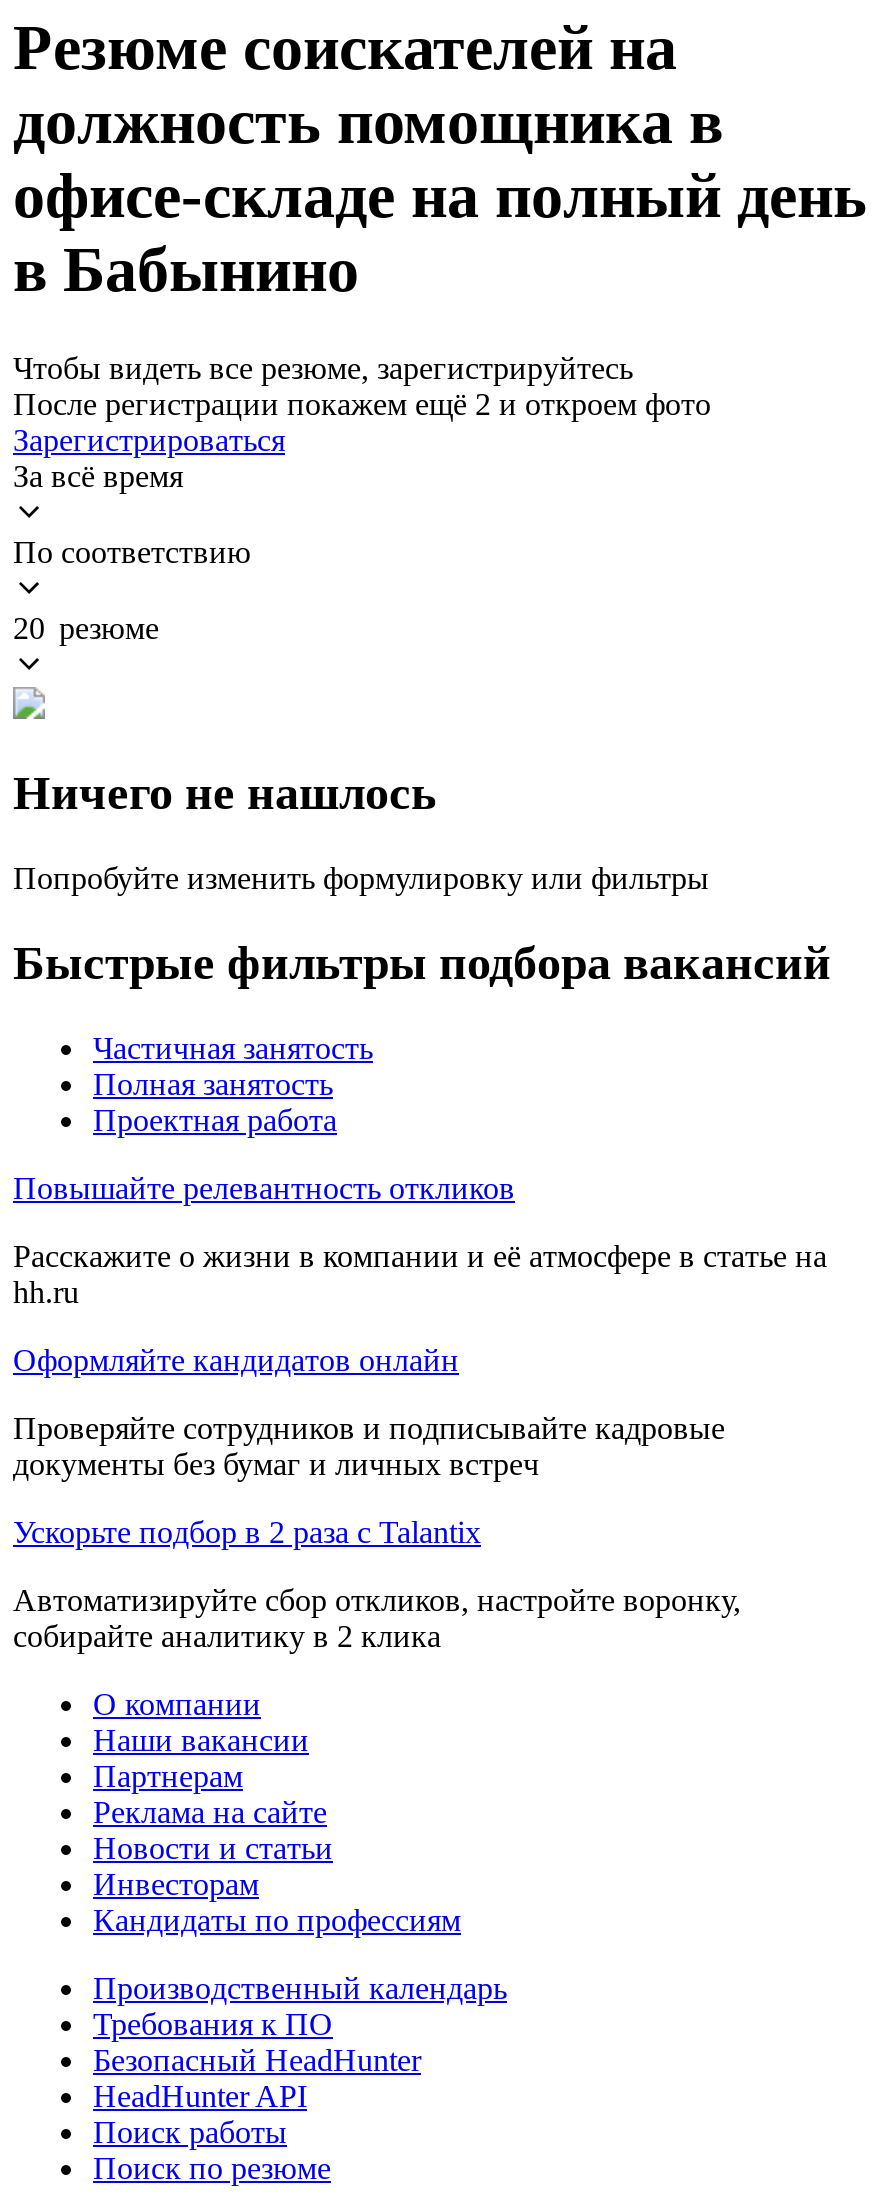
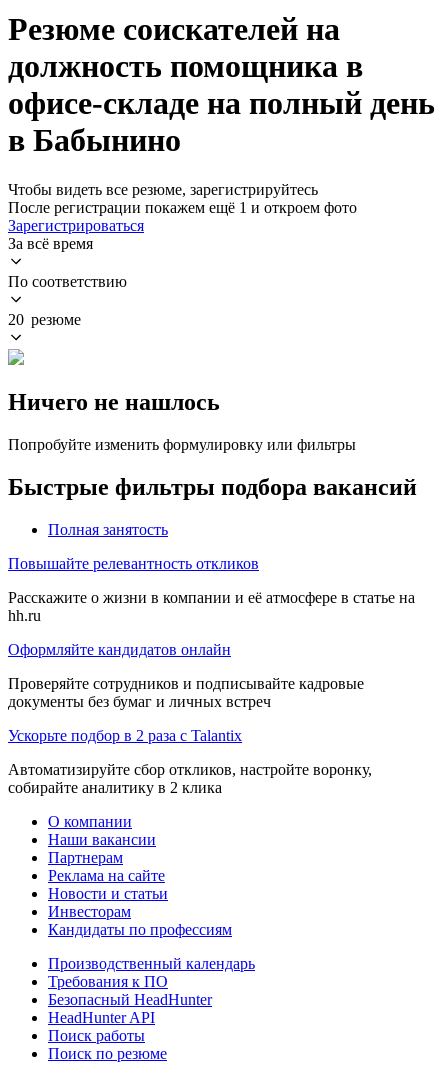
- После регистрации покажем ещё 2 и откроем фото
+ После регистрации покажем ещё 1 и откроем фото

- Частичная занятость

- Проектная работа
